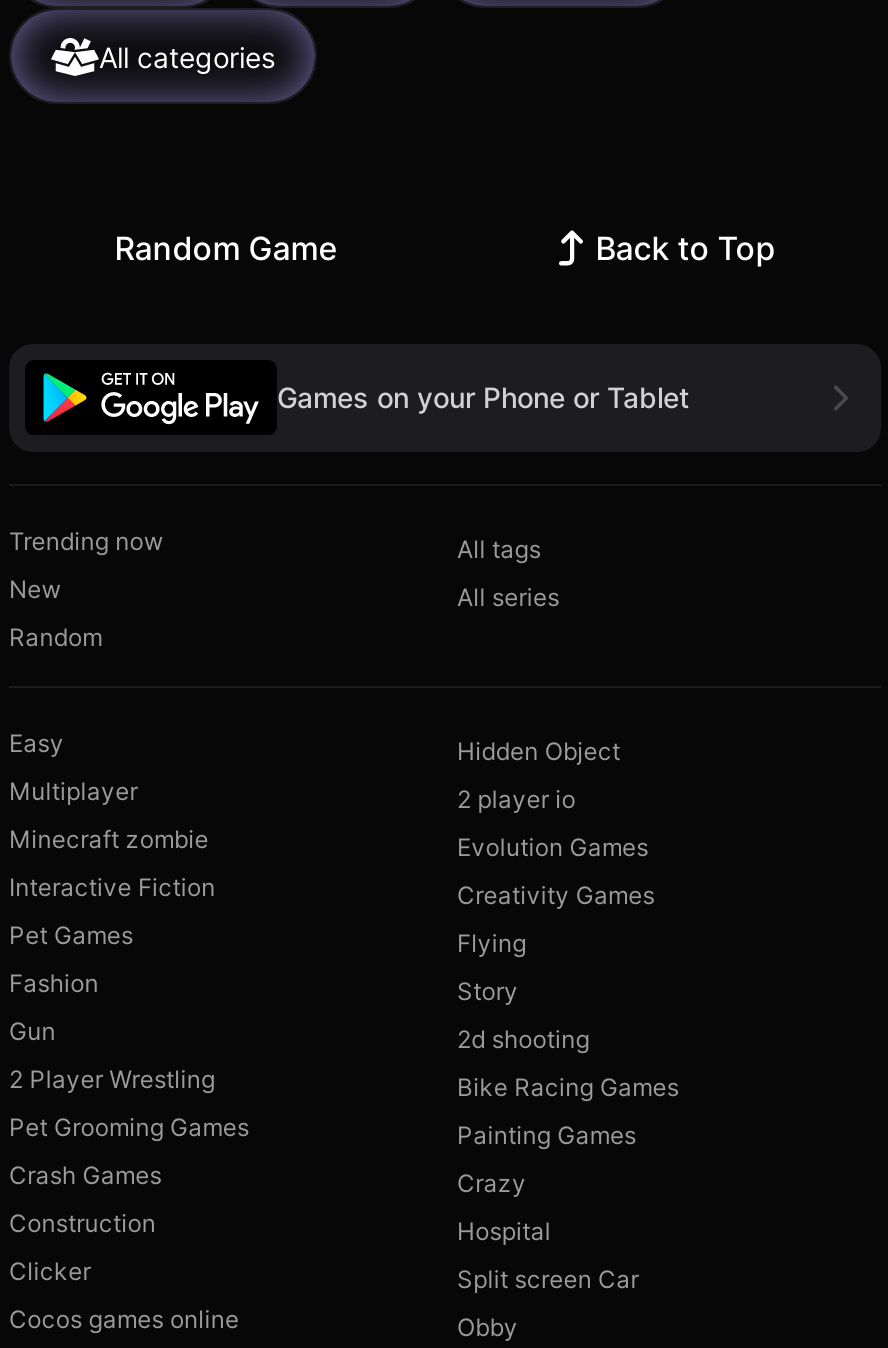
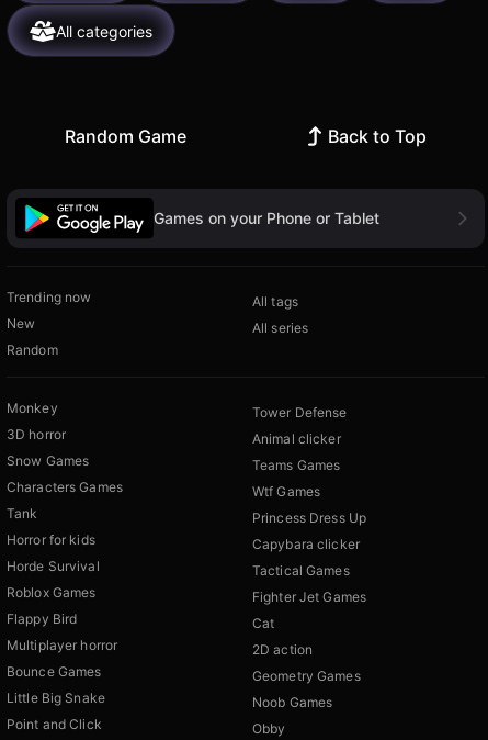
- Easy
+ Monkey

- Hidden Object
+ Tower Defense

- Multiplayer
+ 3D horror

- 2 player io
+ Animal clicker

- Minecraft zombie
+ Snow Games

- Evolution Games
+ Teams Games

- Interactive Fiction
+ Characters Games

- Creativity Games
+ Wtf Games

- Pet Games
+ Tank

- Flying
+ Princess Dress Up

- Fashion
+ Horror for kids

- Story
+ Capybara clicker

- Gun
+ Horde Survival

- 2d shooting
+ Tactical Games

- 2 Player Wrestling
+ Roblox Games

- Bike Racing Games
+ Fighter Jet Games

- Pet Grooming Games
+ Flappy Bird

- Painting Games
+ Cat

- Crash Games
+ Multiplayer horror

- Crazy
+ 2D action

- Construction
+ Bounce Games

- Hospital
+ Geometry Games

- Clicker
+ Little Big Snake

- Split screen Car
+ Noob Games

- Cocos games online
+ Point and Click
